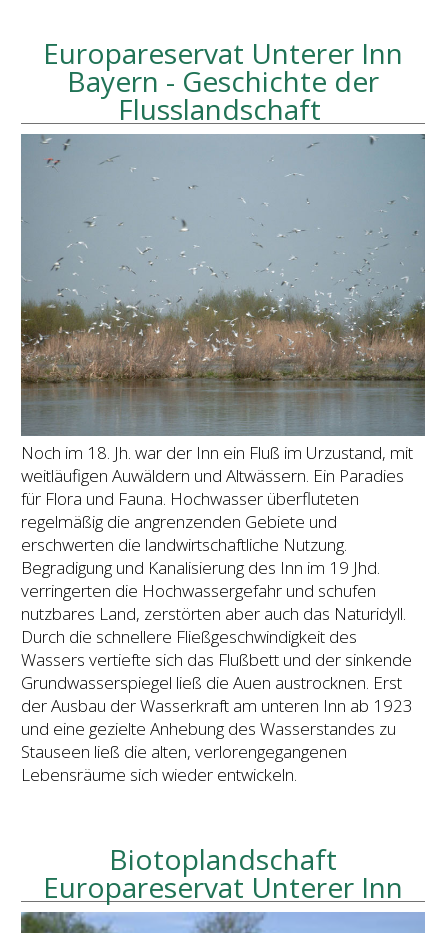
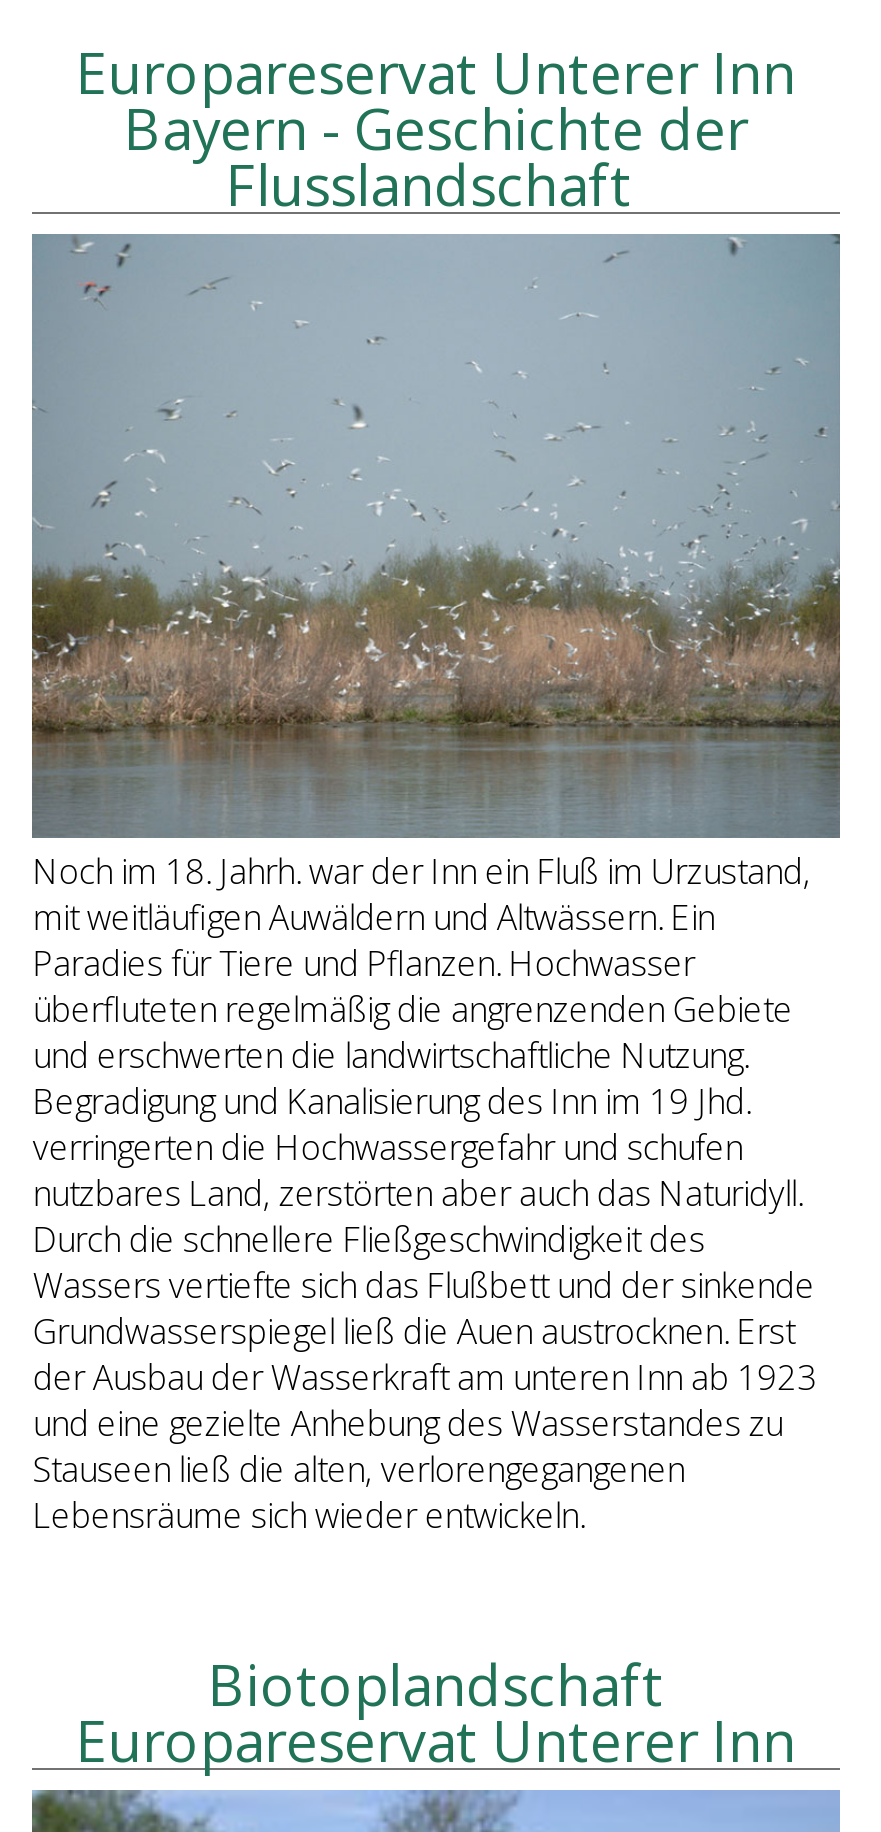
- Noch im 18. Jh. war der Inn ein Fluß im Urzustand, mit
- weitläufigen Auwäldern und Altwässern. Ein Paradies
- für Flora und Fauna. Hochwasser überfluteten
- regelmäßig die angrenzenden Gebiete und
- erschwerten die landwirtschaftliche Nutzung.
+ Noch im 18. Jahrh. war der Inn ein Fluß im Urzustand,
+ mit weitläufigen Auwäldern und Altwässern. Ein
+ Paradies für Tiere und Pflanzen. Hochwasser
+ überfluteten regelmäßig die angrenzenden Gebiete
+ und erschwerten die landwirtschaftliche Nutzung.
